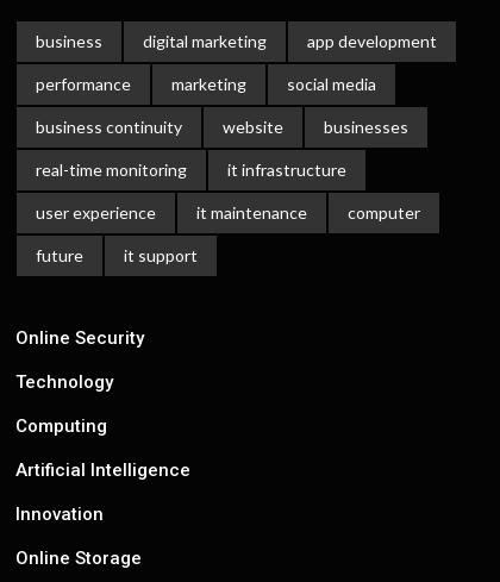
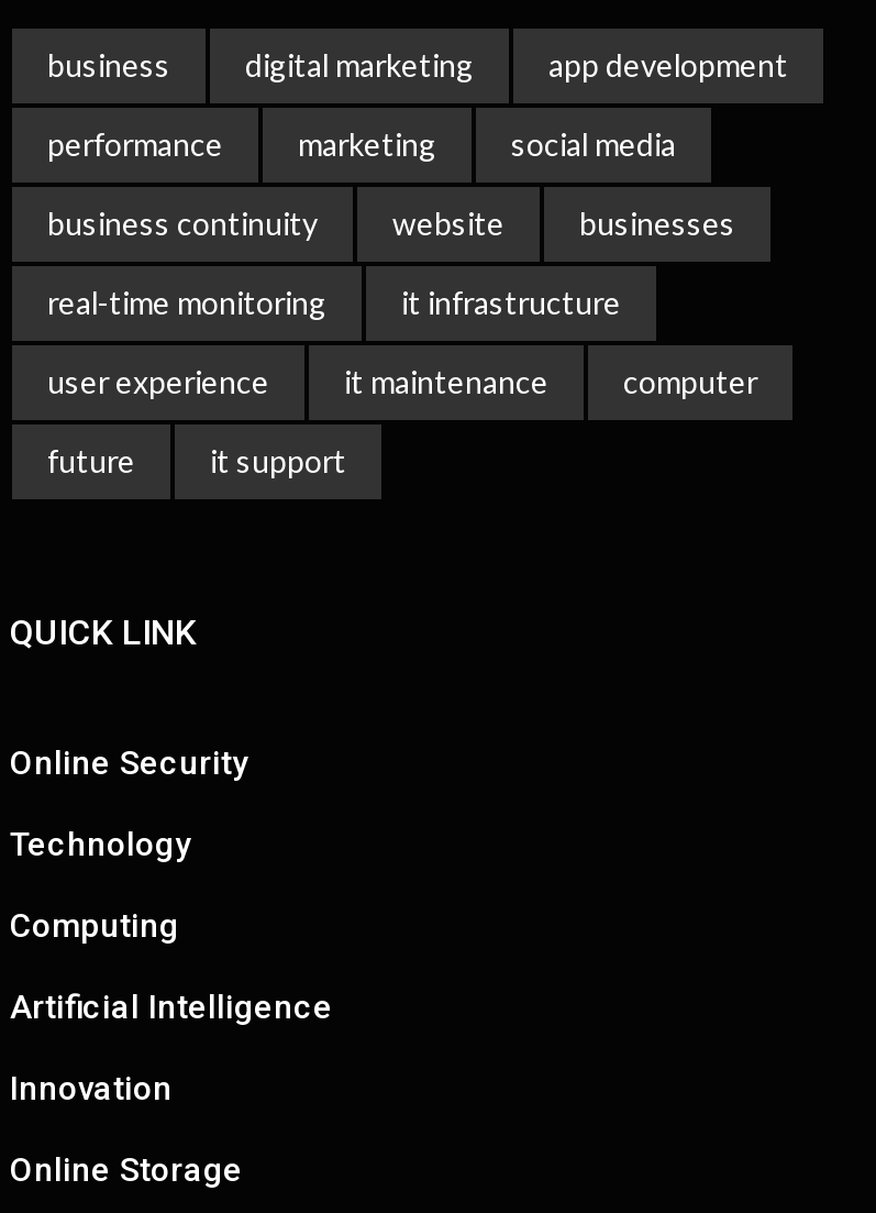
+ QUICK LINK
